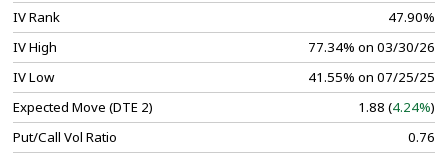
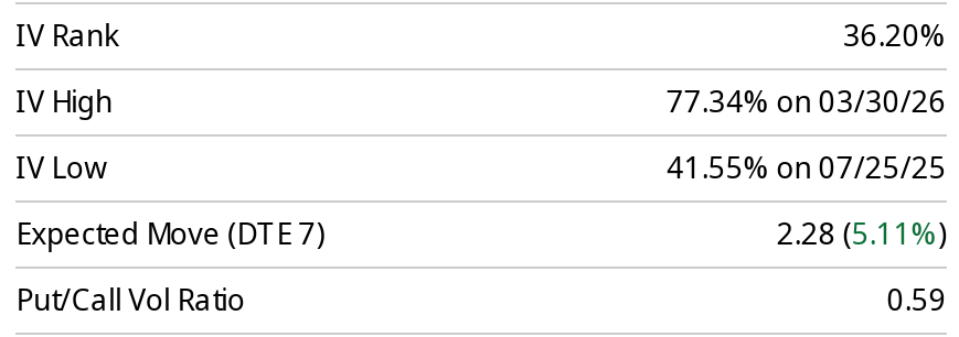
- 47.90%
+ 36.20%

- Expected Move (DTE 2)
+ Expected Move (DTE 7)

- 1.88 (4.24%)
+ 2.28 (5.11%)

- 0.76
+ 0.59
